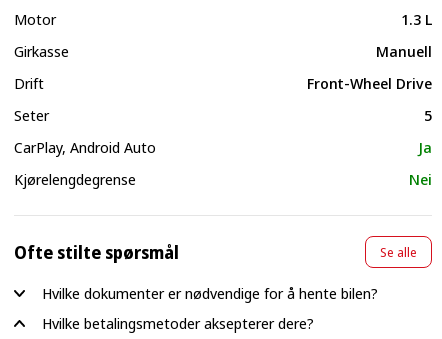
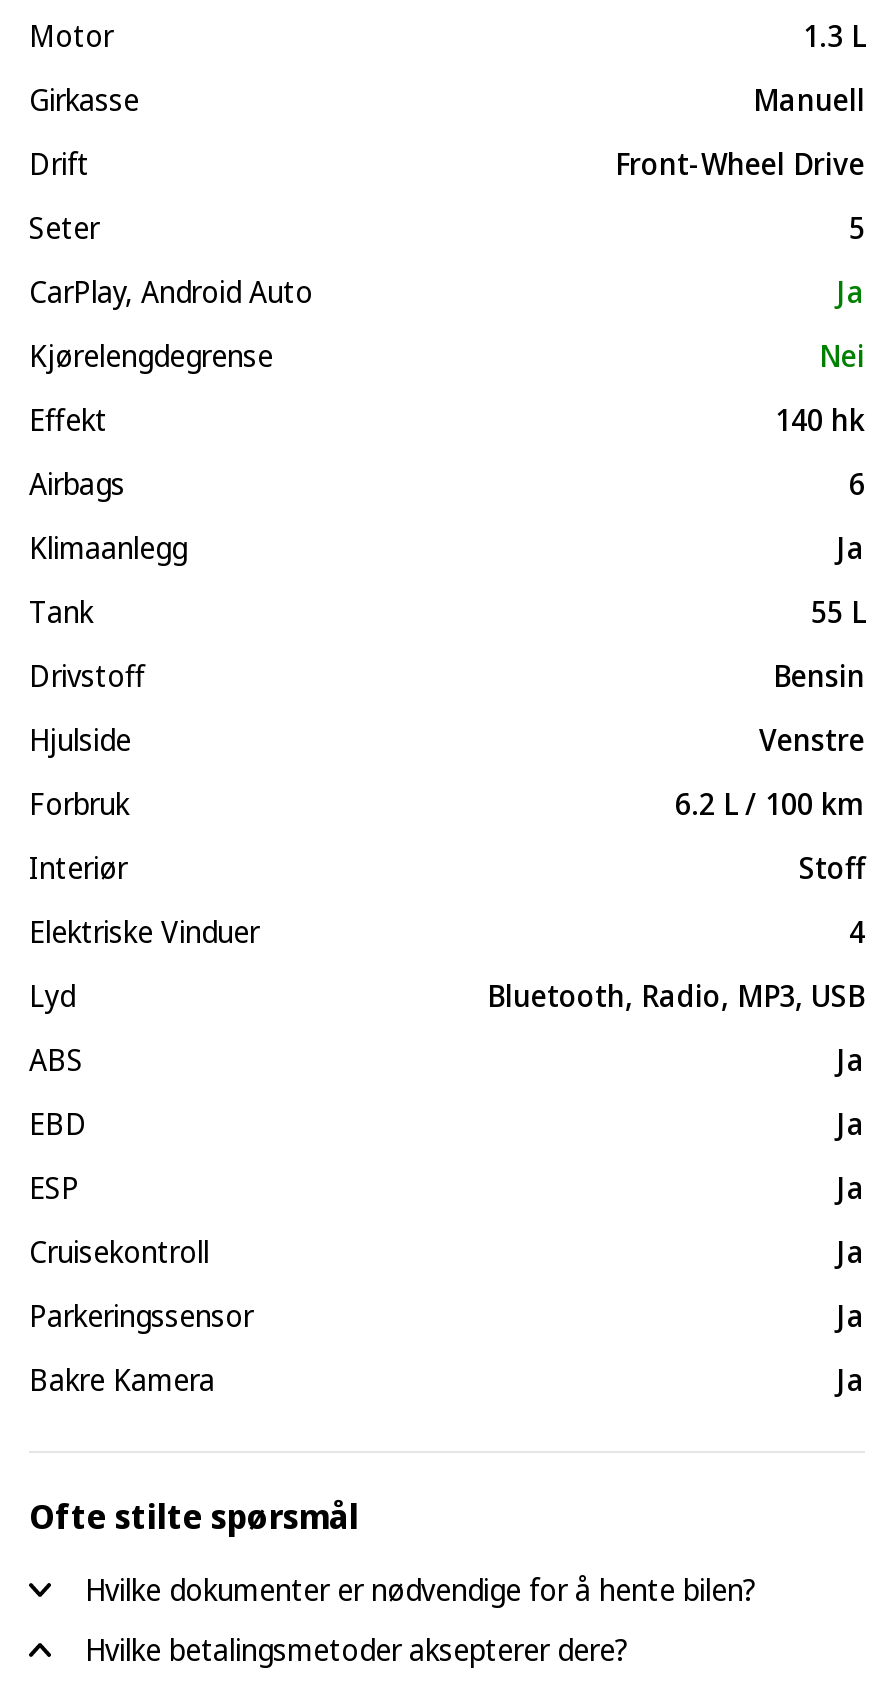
+ Effekt
+ 140 hk
+ Airbags
+ 6
+ Klimaanlegg
+ Ja
+ Tank
+ 55 L
+ Drivstoff
+ Bensin
+ Hjulside
+ Venstre
+ Forbruk
+ 6.2 L / 100 km
+ Interiør
+ Stoff
+ Elektriske Vinduer
+ 4
+ Lyd
+ Bluetooth, Radio, MP3, USB
+ ABS
+ Ja
+ EBD
+ Ja
+ ESP
+ Ja
+ Cruisekontroll
+ Ja
+ Parkeringssensor
+ Ja
+ Bakre Kamera
+ Ja

- Se alle
